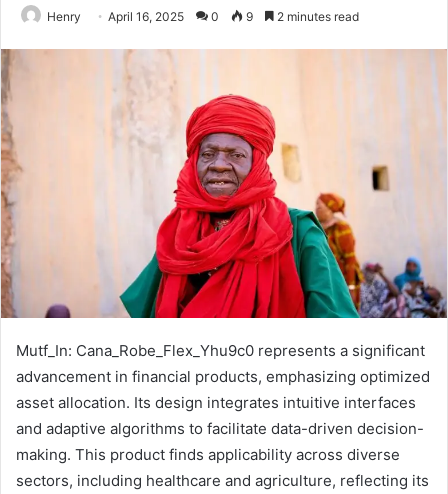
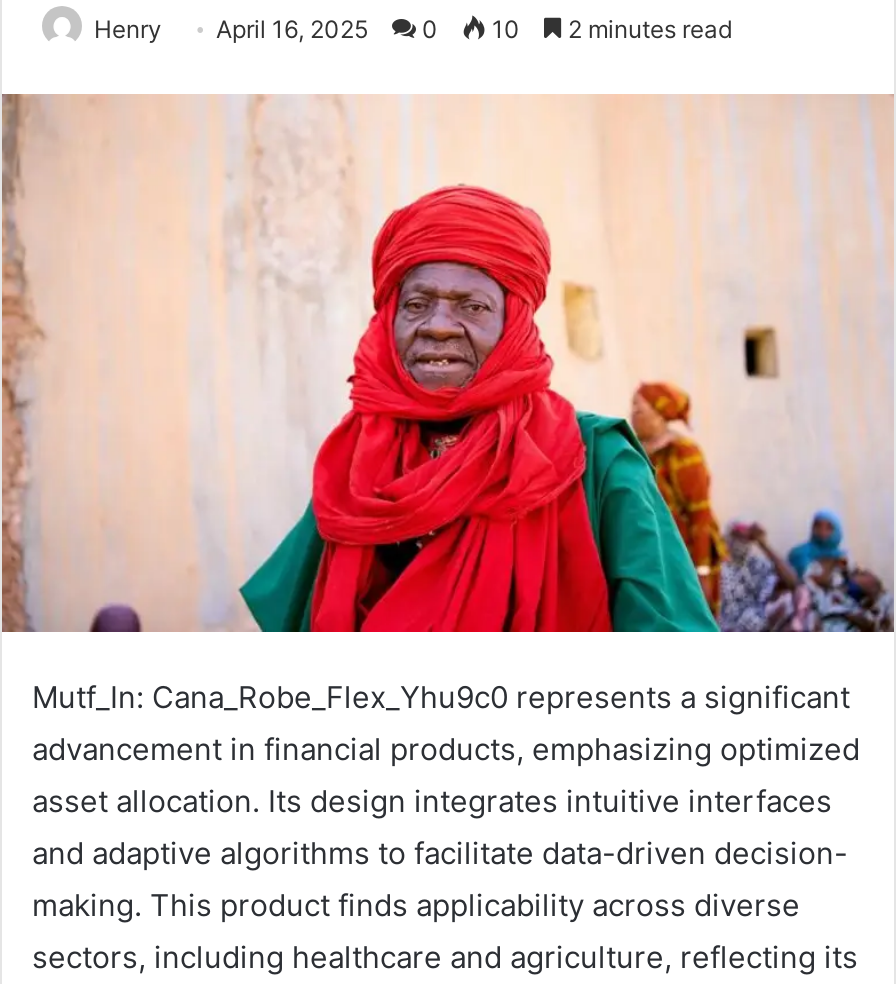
- Henry April 16, 2025 0 9 2 minutes read
+ Henry April 16, 2025 0 10 2 minutes read
